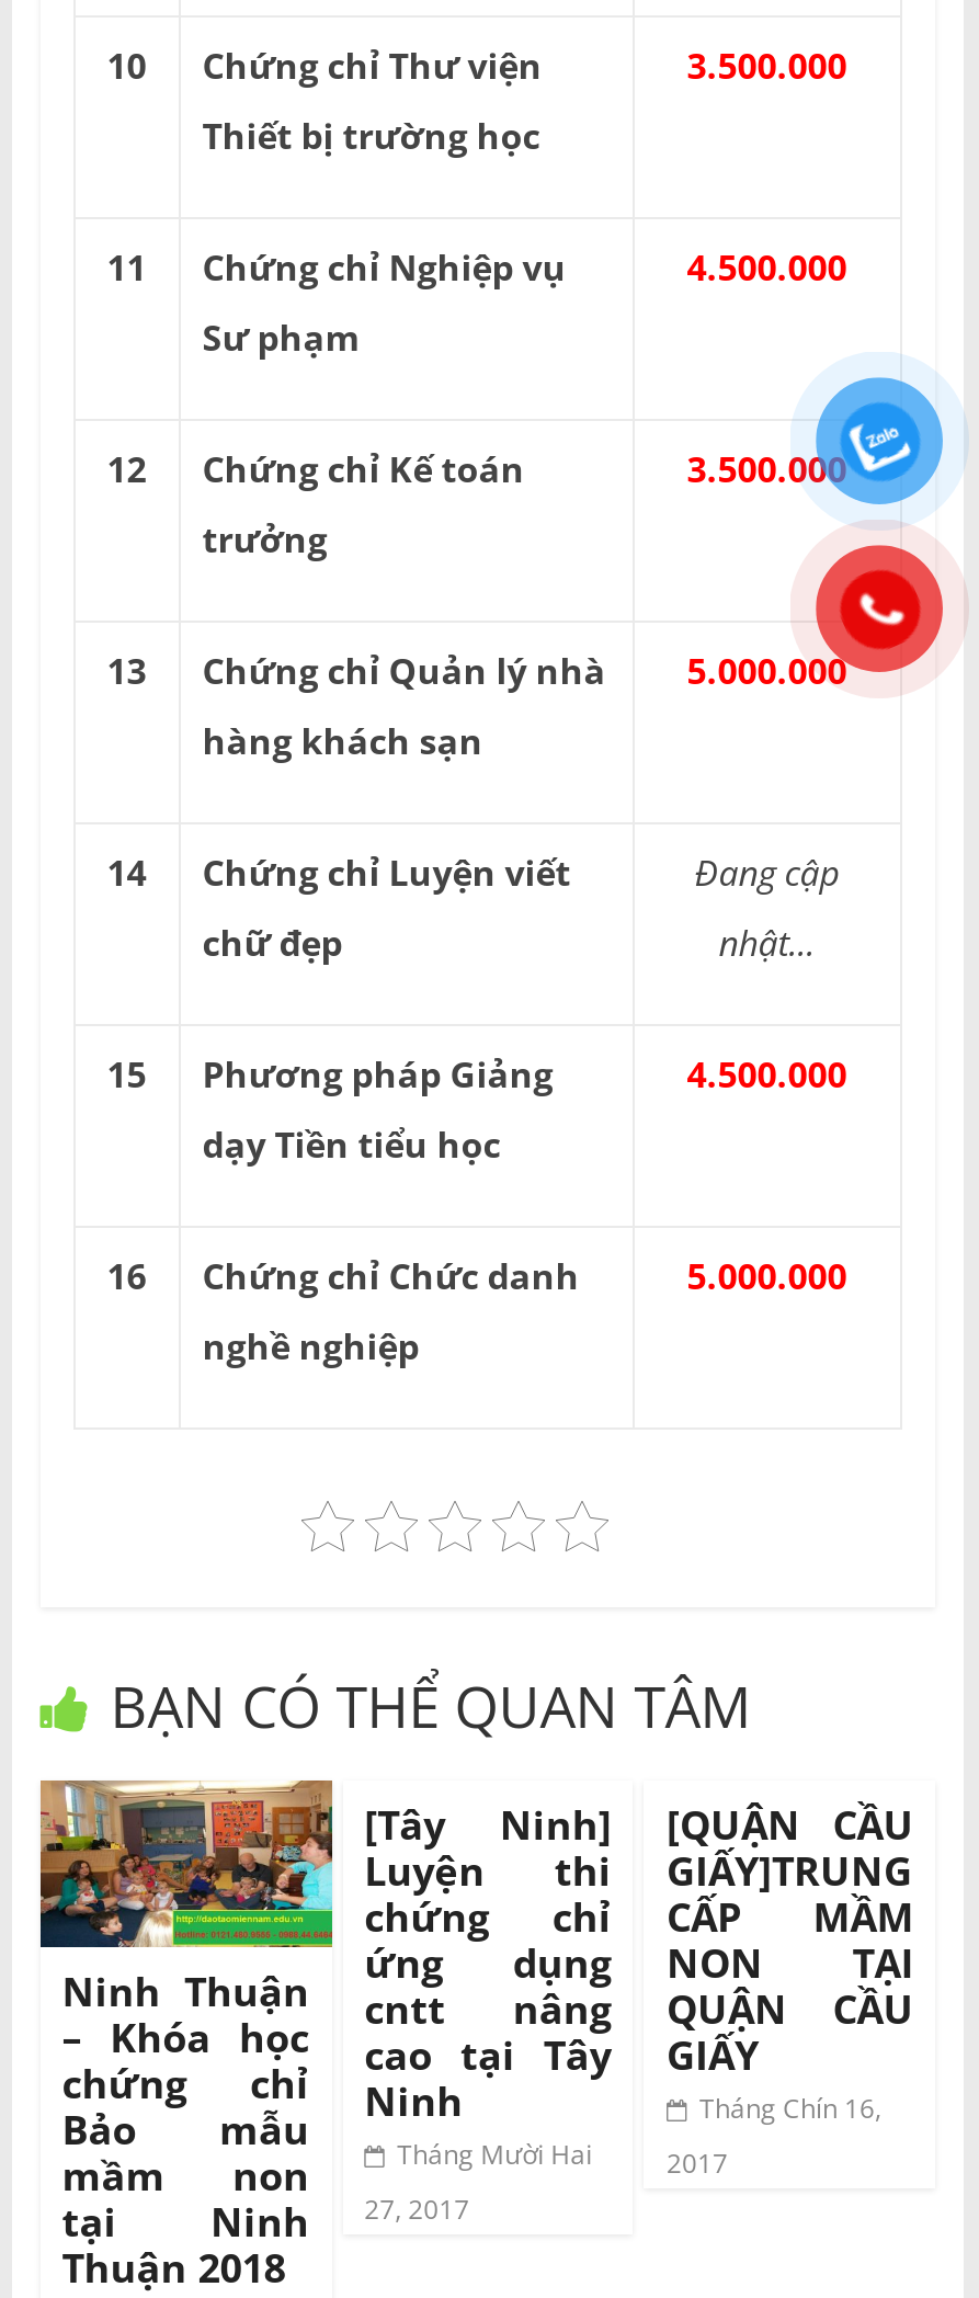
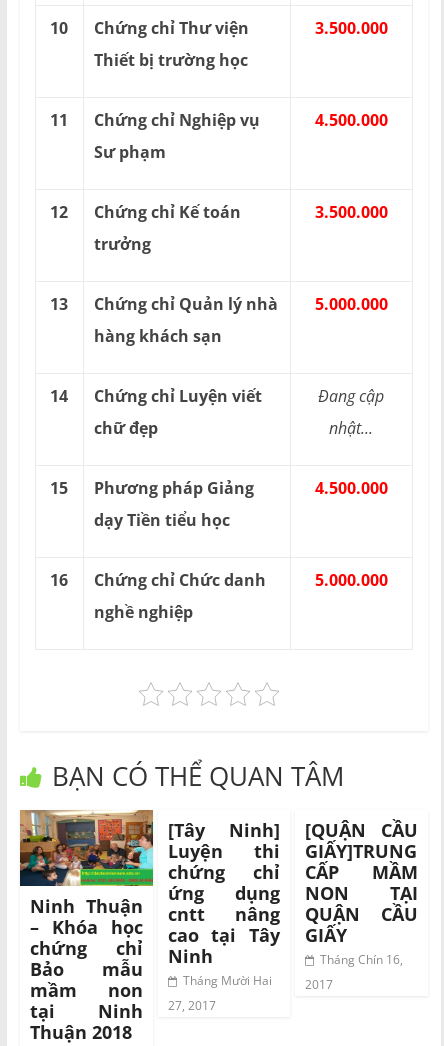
- [image]
